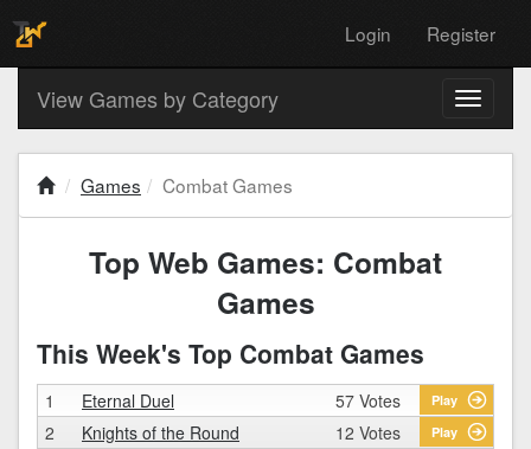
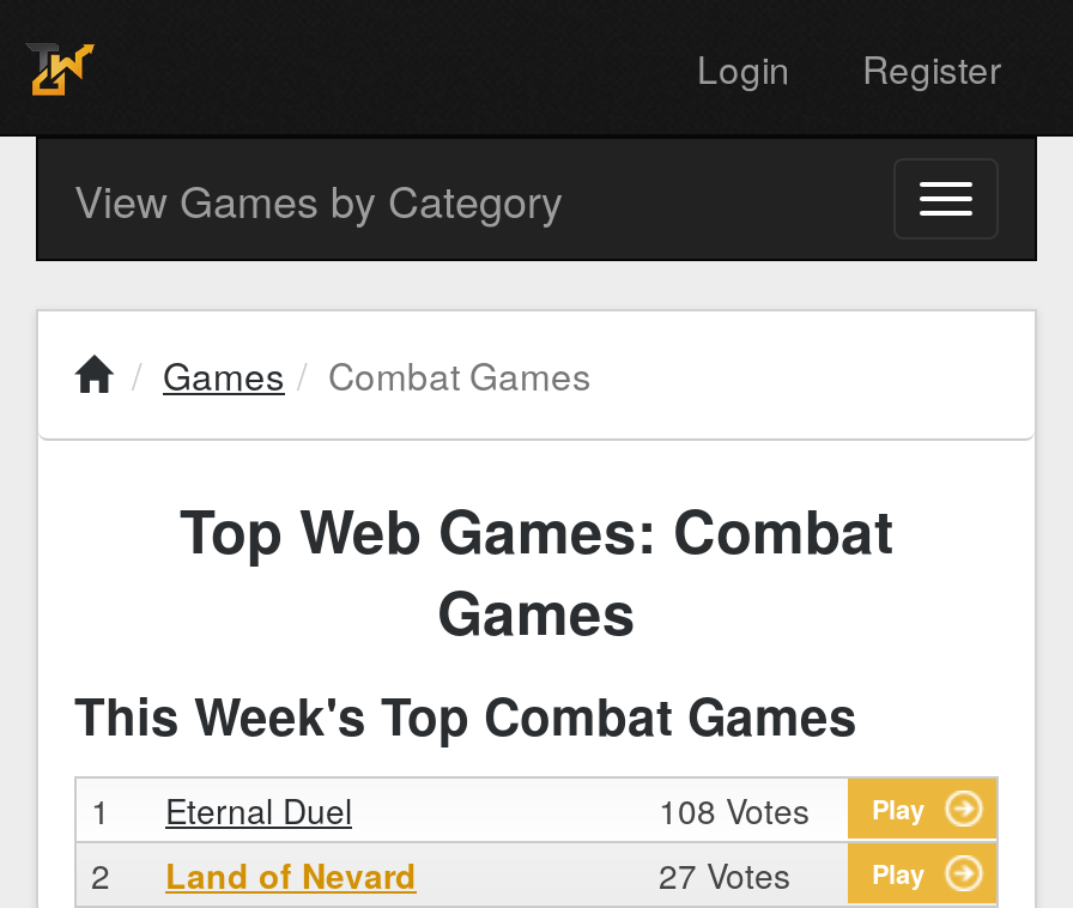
- 57 Votes Play
+ 108 Votes Play

- Knights of the Round
- 12 Votes
+ Land of Nevard
+ 27 Votes
